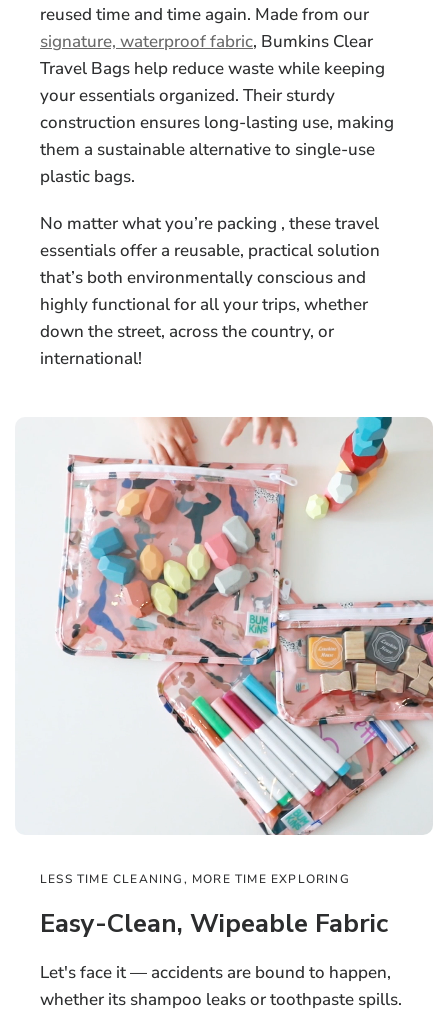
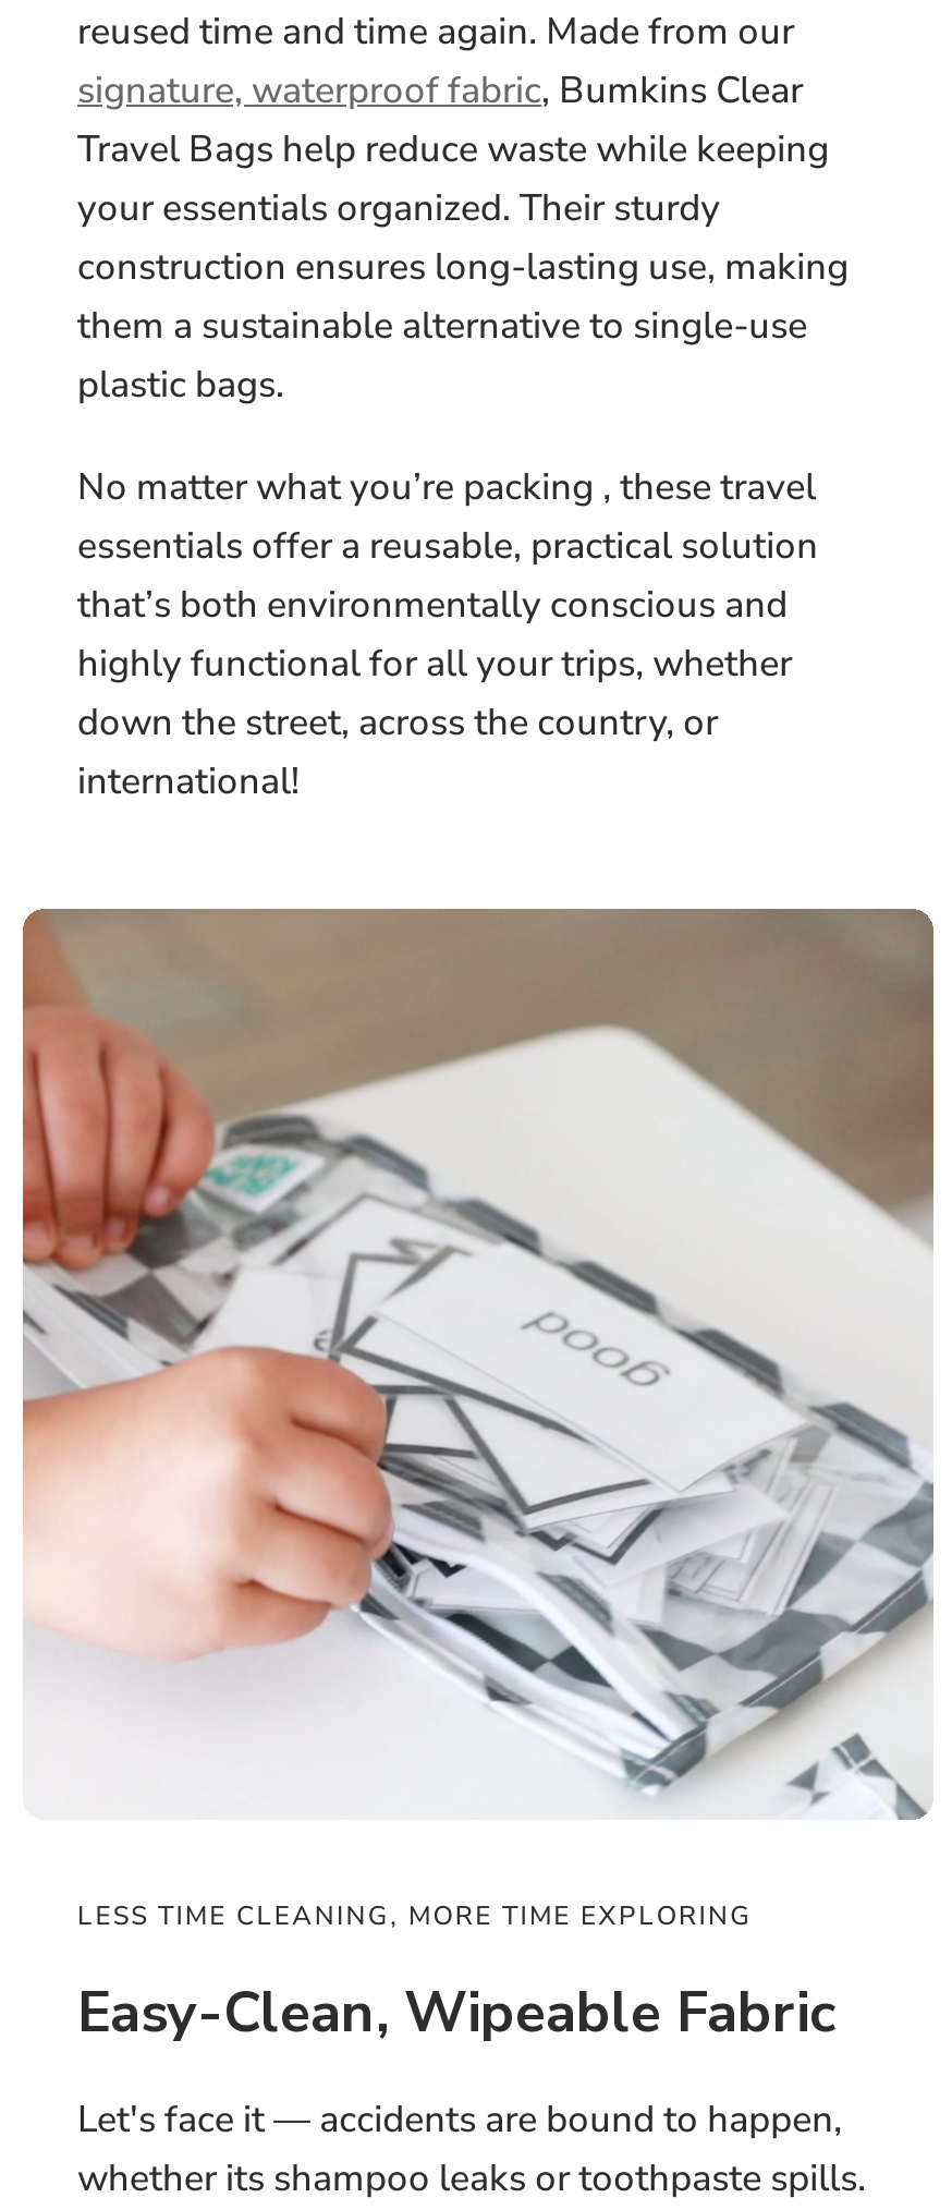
- [image]
+ [image]
